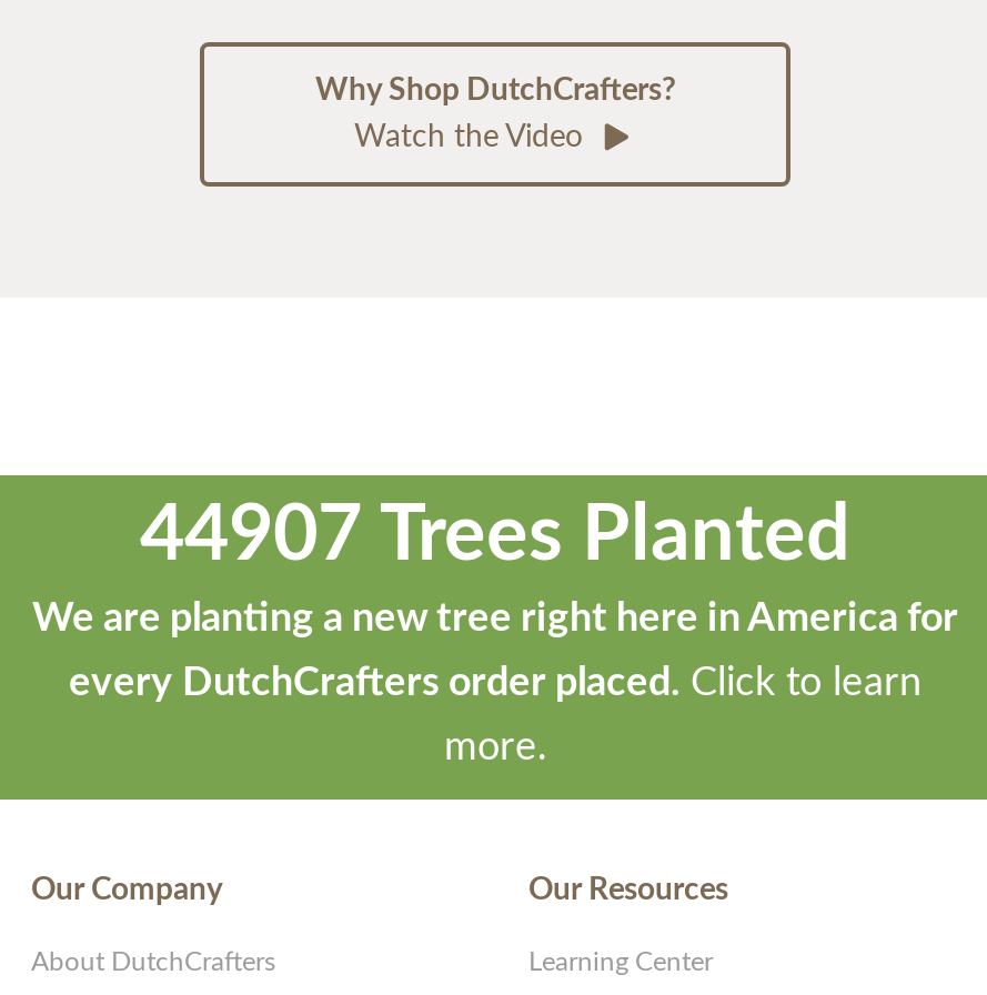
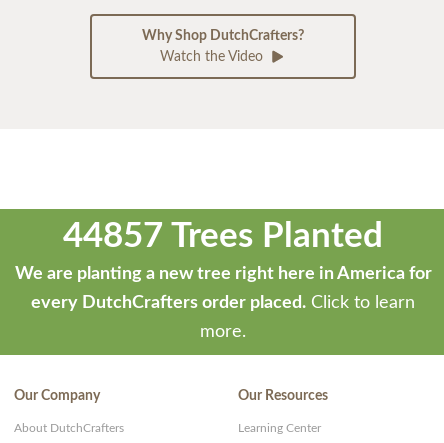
- 44907 Trees Planted
+ 44857 Trees Planted
